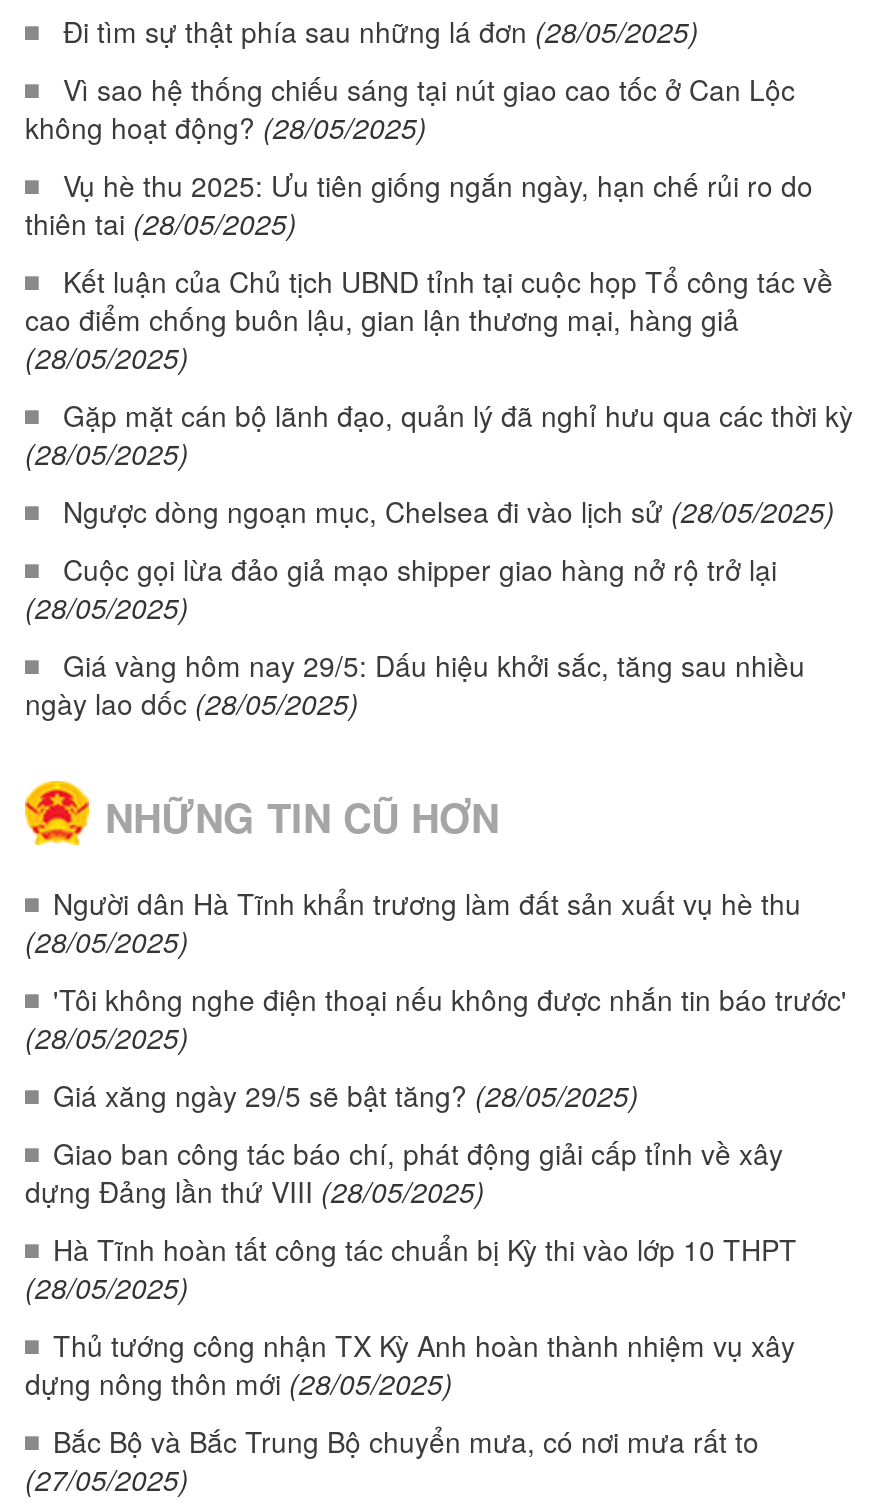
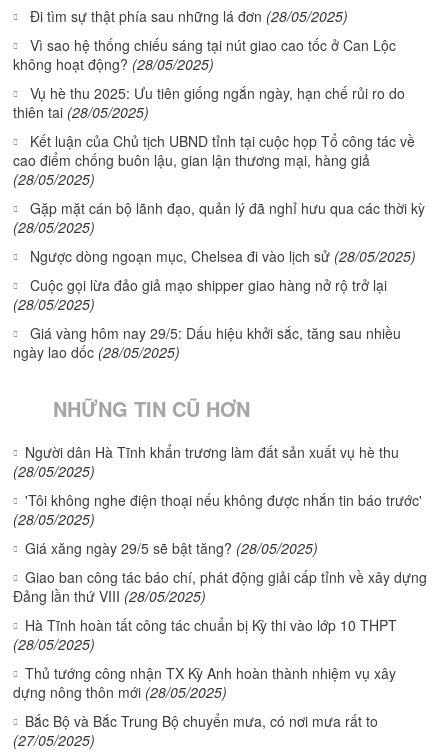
- [image]
